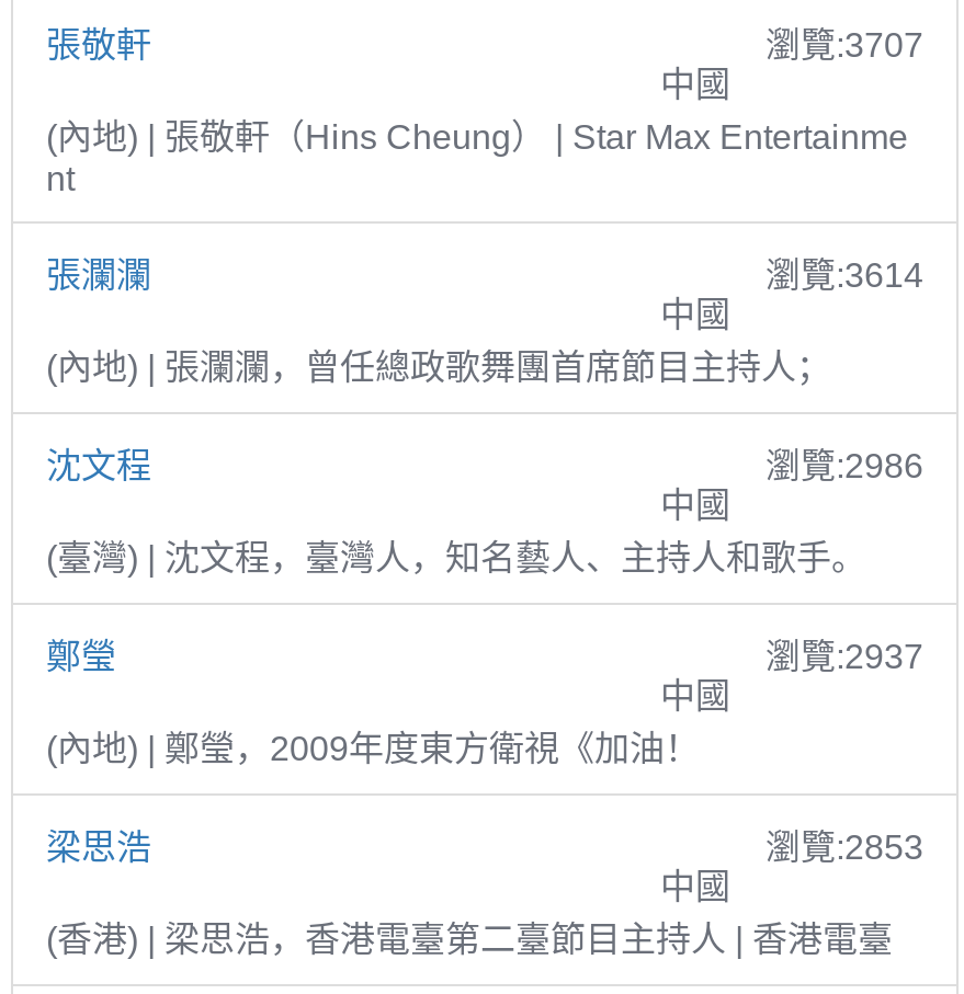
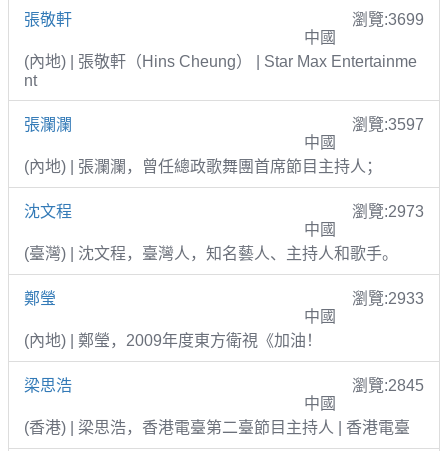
- 瀏覽:3707
+ 瀏覽:3699

- 瀏覽:3614
+ 瀏覽:3597

- 瀏覽:2986
+ 瀏覽:2973

- 瀏覽:2937
+ 瀏覽:2933

- 瀏覽:2853
+ 瀏覽:2845
